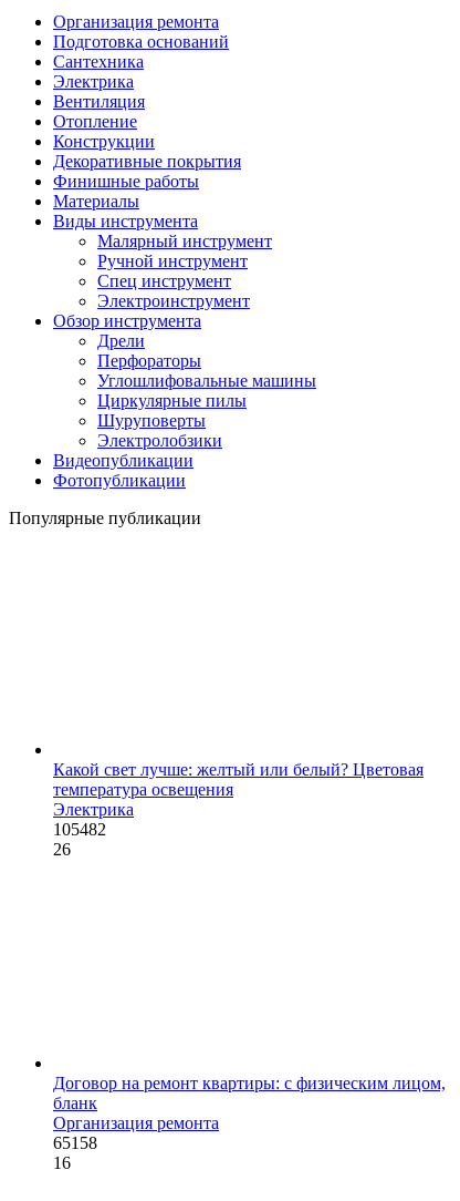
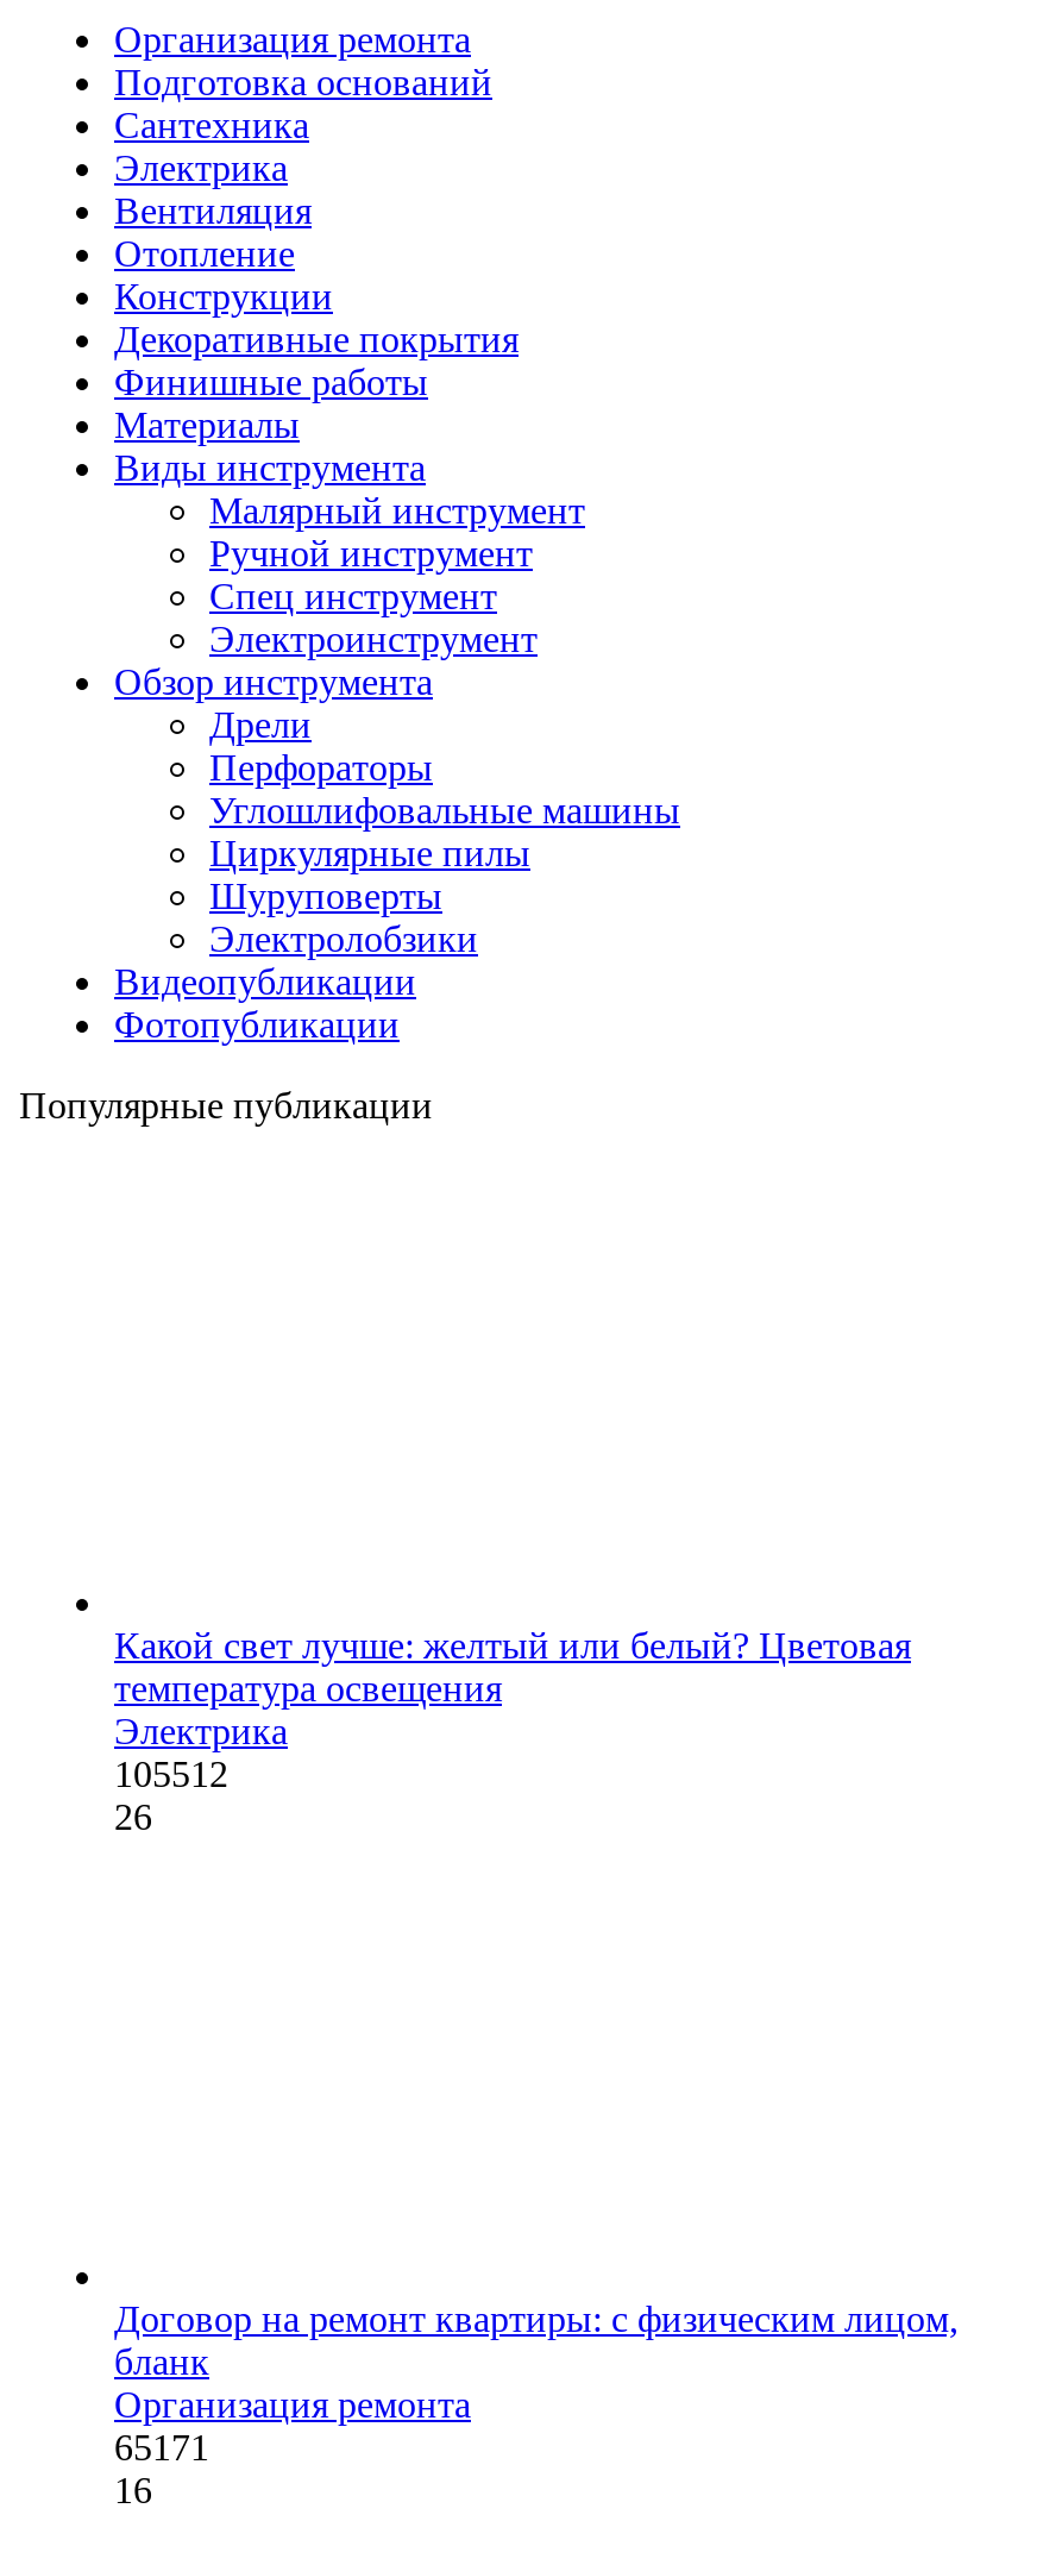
- 105482
+ 105512

- 65158
+ 65171
